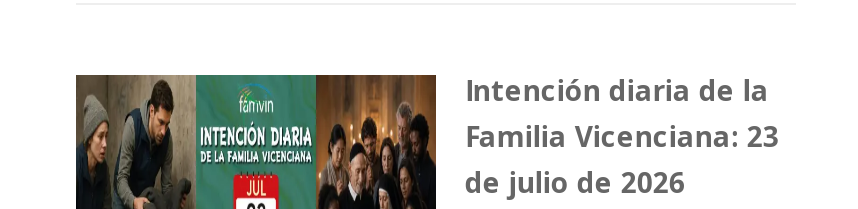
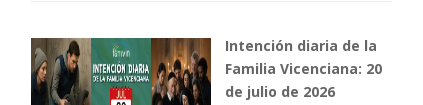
- Familia Vicenciana: 23
+ Familia Vicenciana: 20
